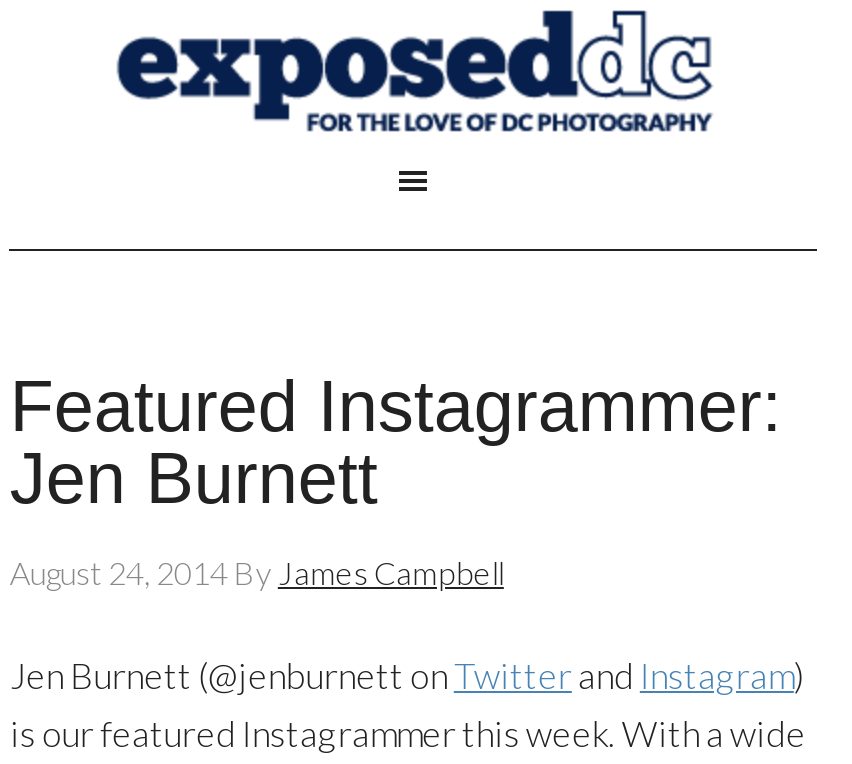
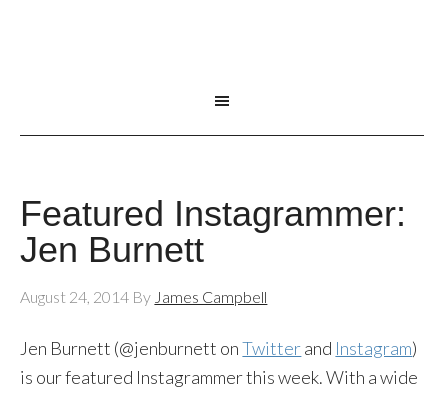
- [image]
